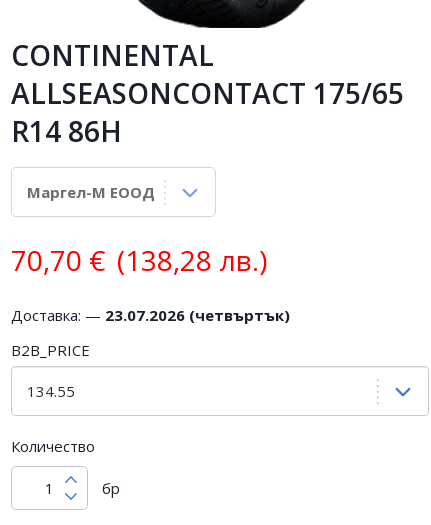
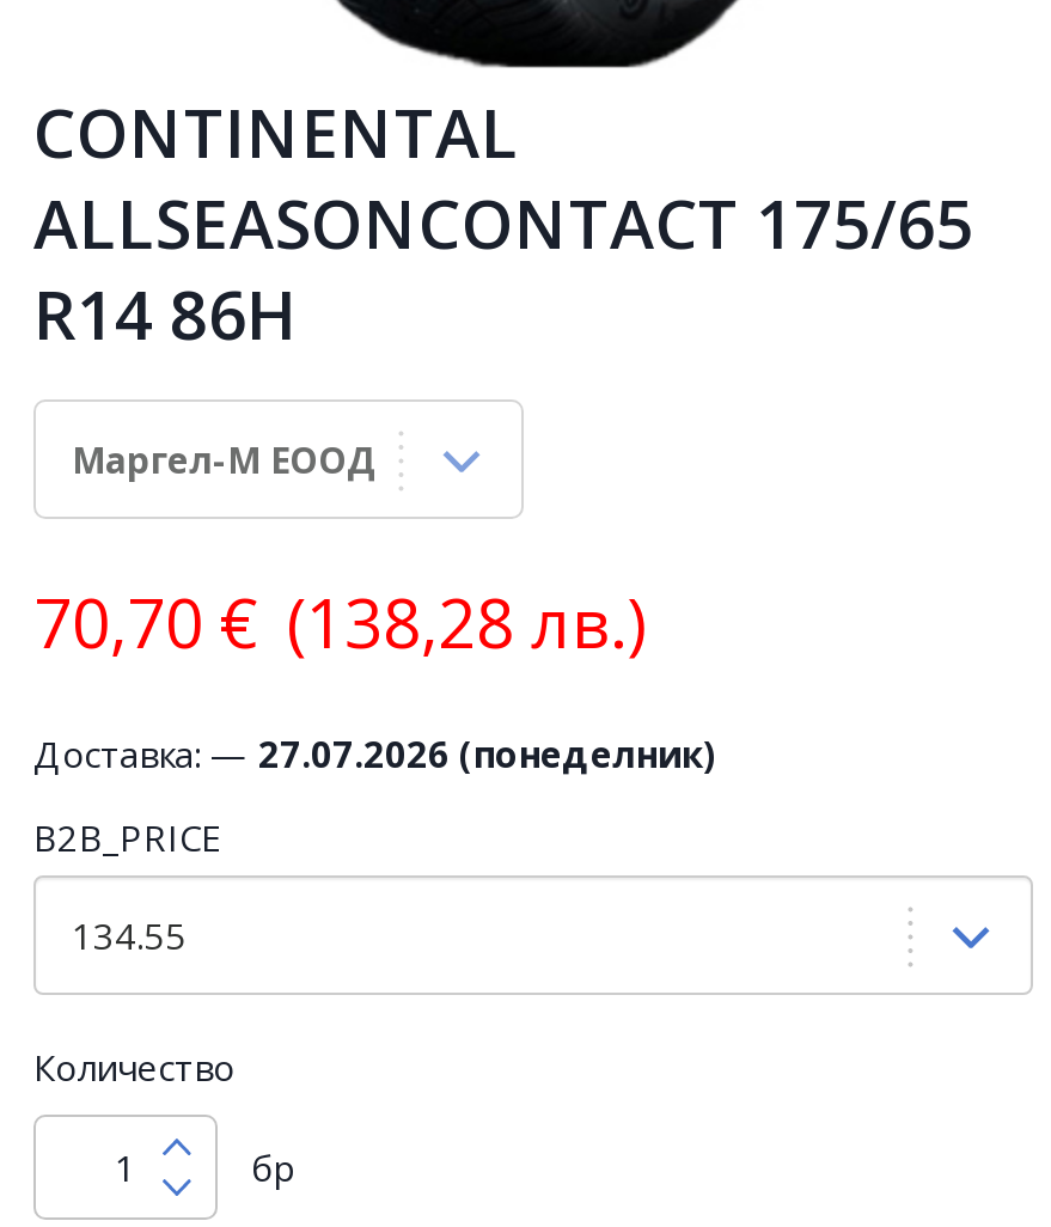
- Доставка: — 23.07.2026 (четвъртък)
+ Доставка: — 27.07.2026 (понеделник)
